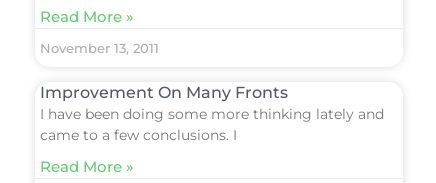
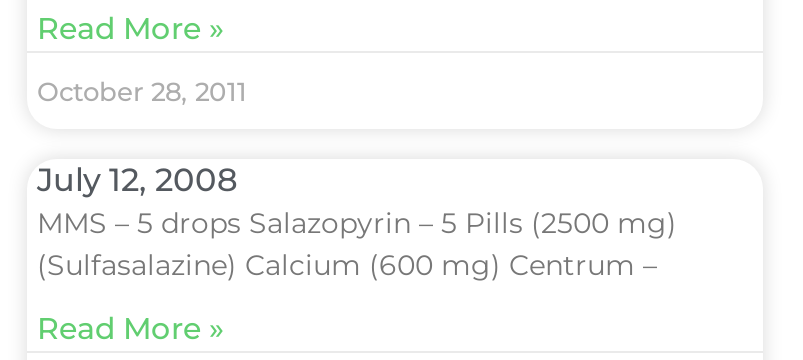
- November 13, 2011
+ October 28, 2011

- Improvement On Many Fronts
- I have been doing some more thinking lately and
- came to a few conclusions. I
+ July 12, 2008
+ MMS – 5 drops Salazopyrin – 5 Pills (2500 mg)
+ (Sulfasalazine) Calcium (600 mg) Centrum –
